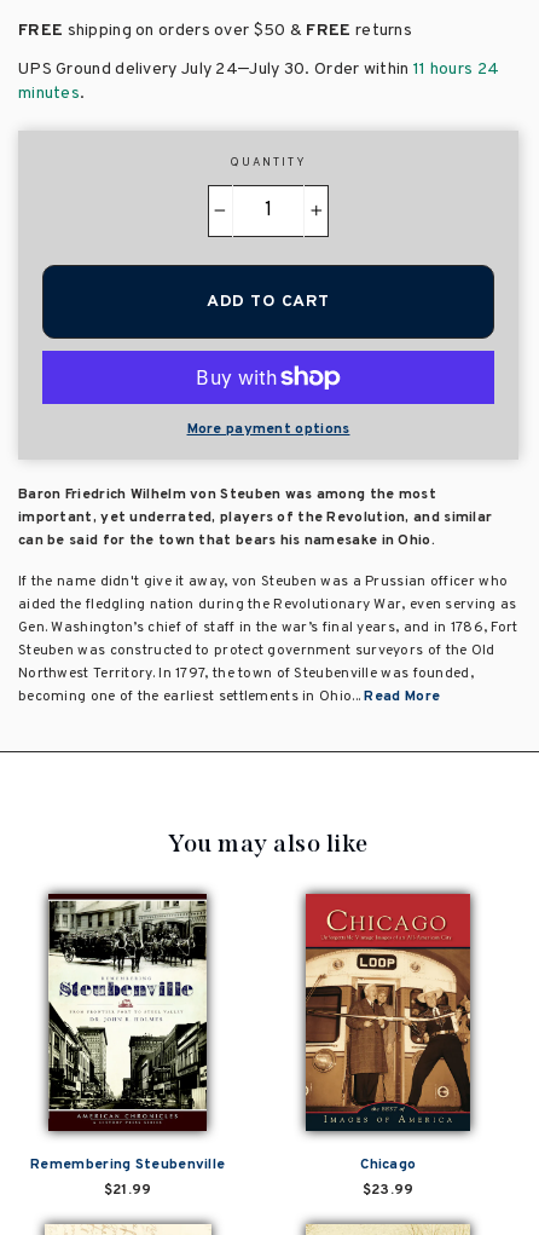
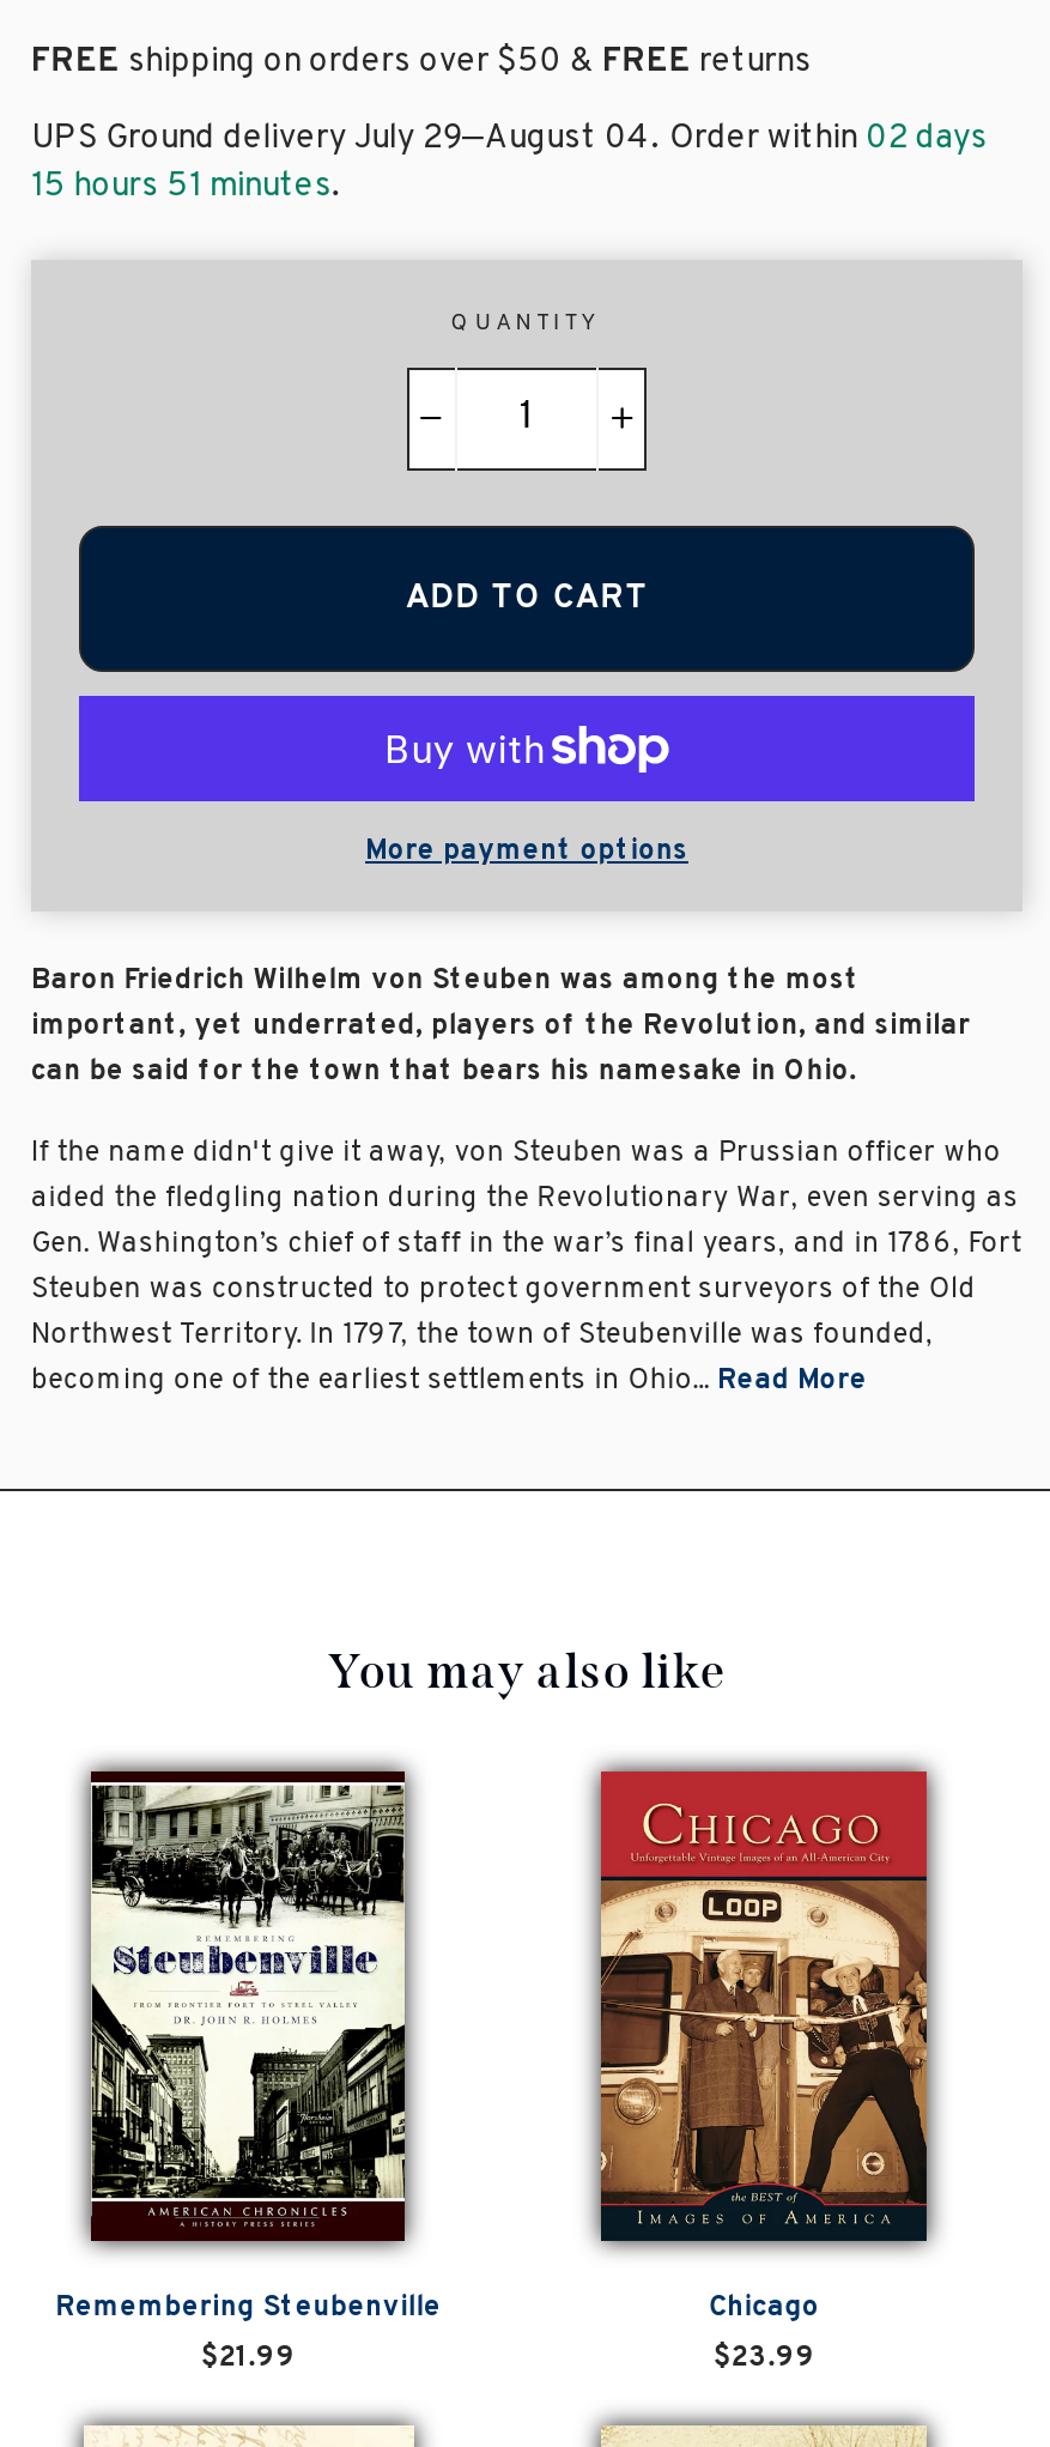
- UPS Ground delivery July 24–July 30. Order within 11 hours 24
- minutes.
+ UPS Ground delivery July 29–August 04. Order within 02 days
+ 15 hours 51 minutes.
